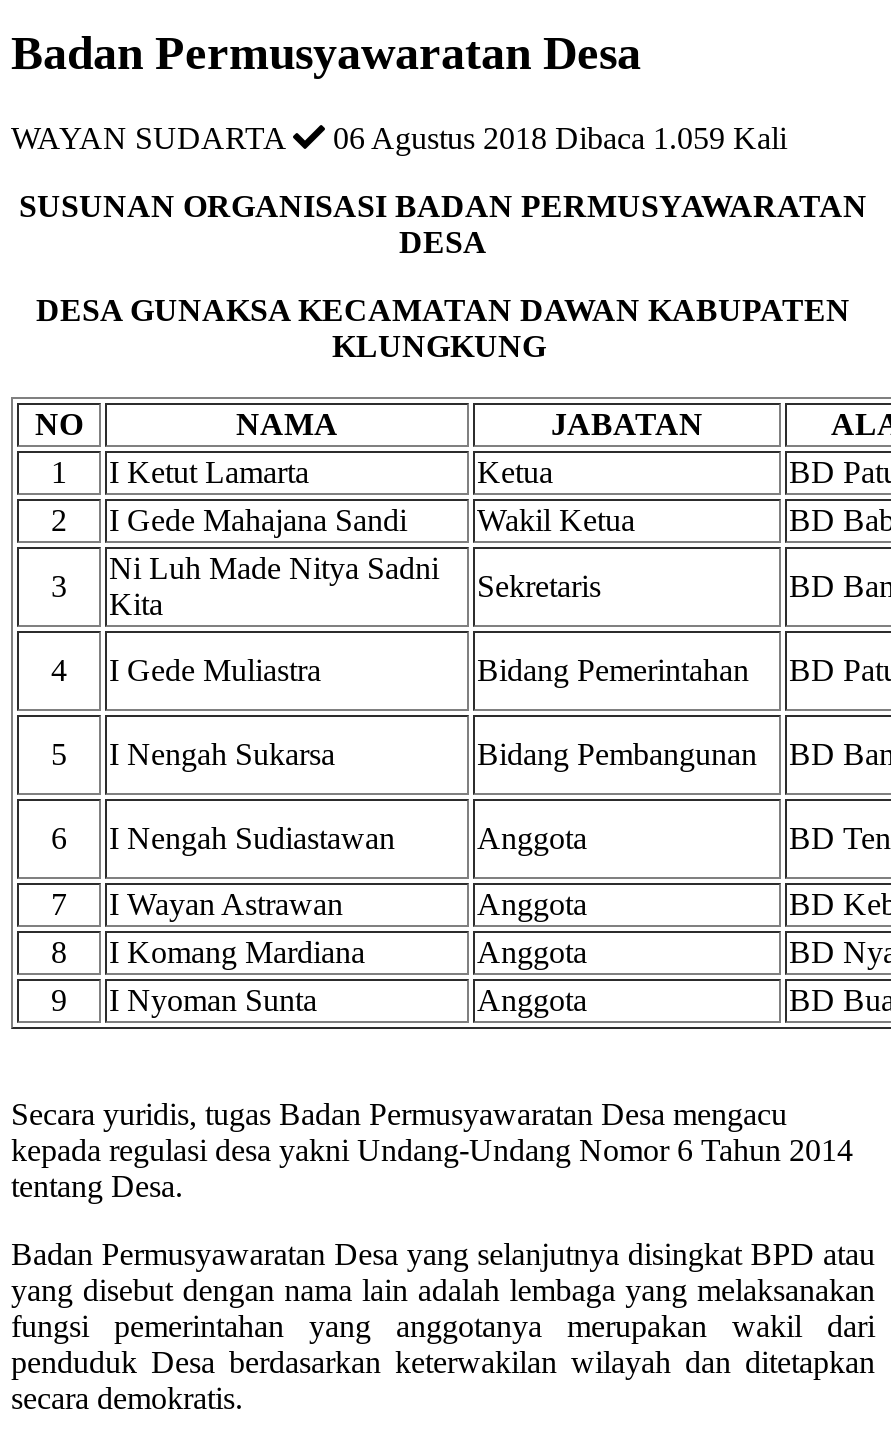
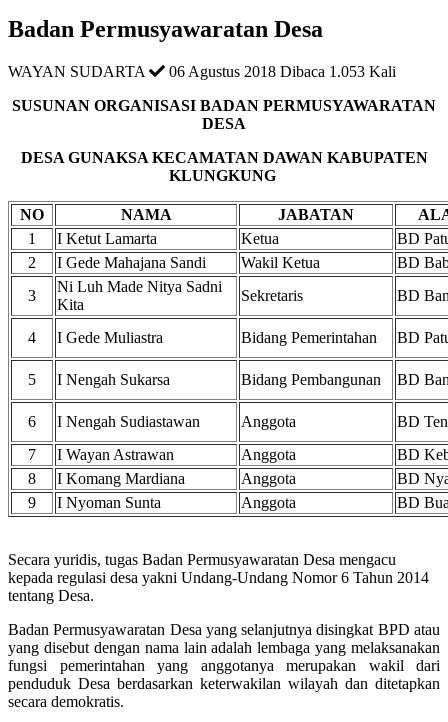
- 06 Agustus 2018 Dibaca 1.059 Kali
+ 06 Agustus 2018 Dibaca 1.053 Kali
